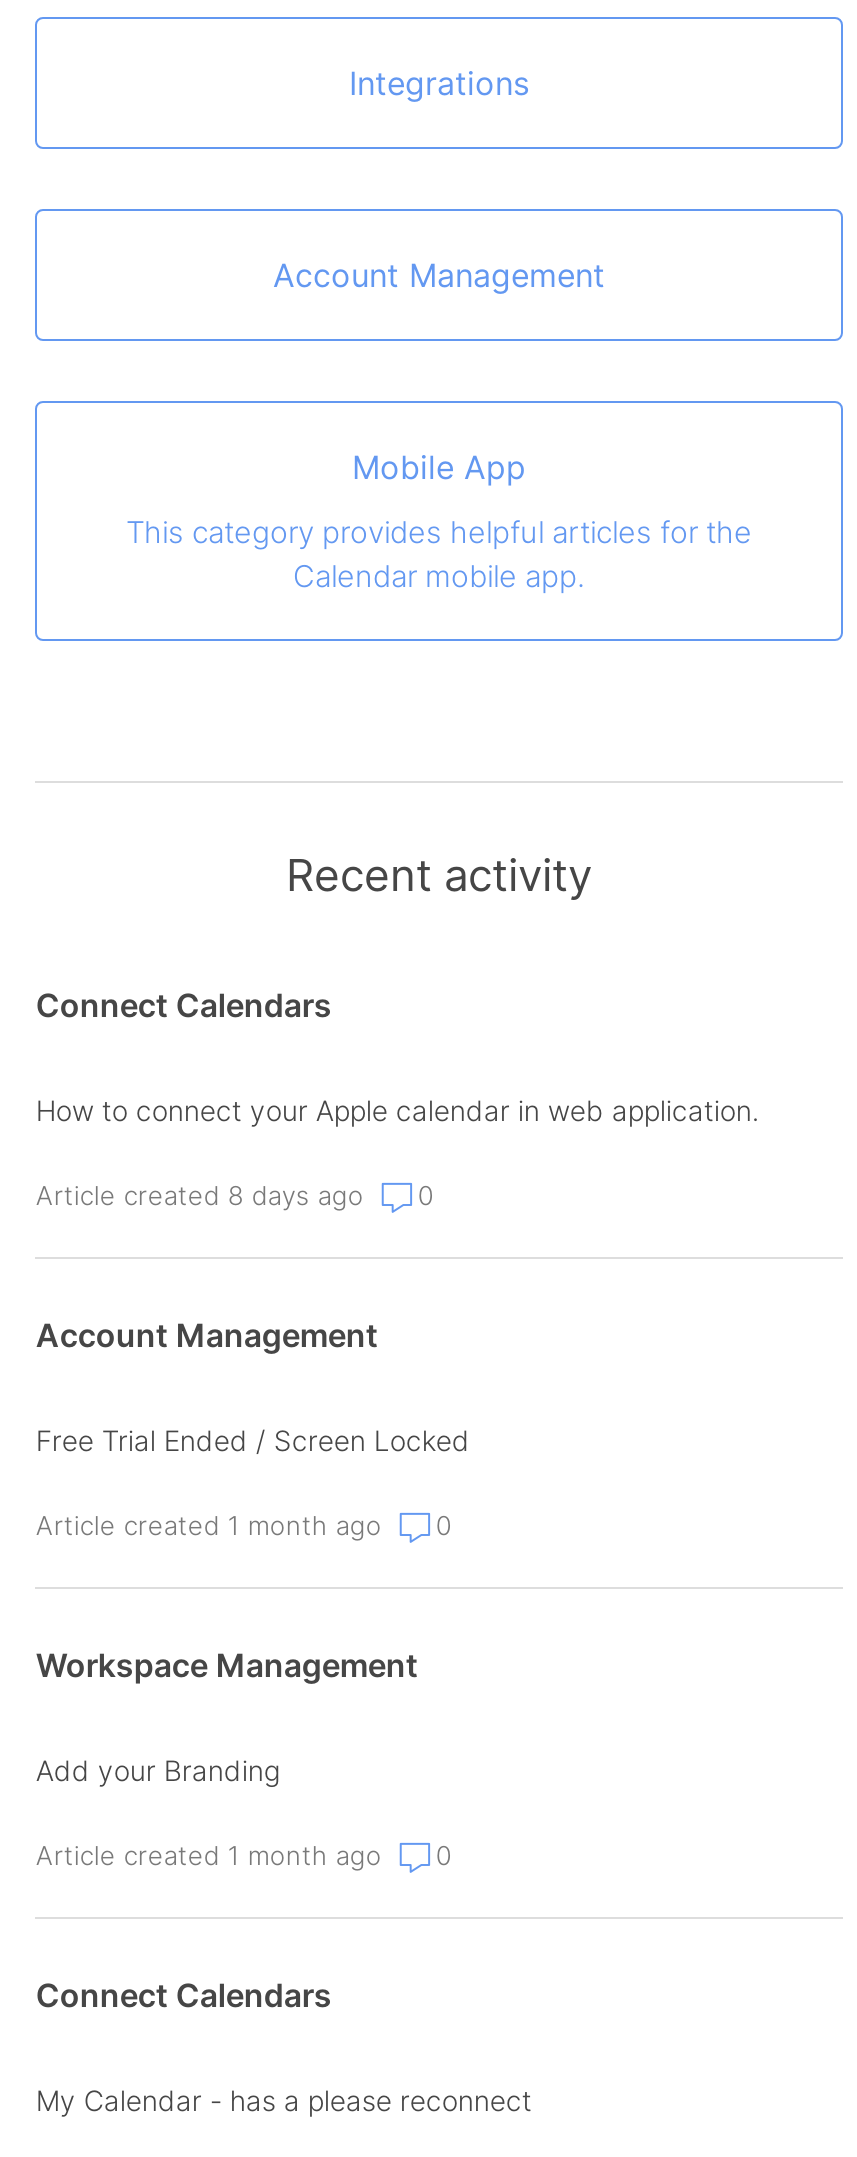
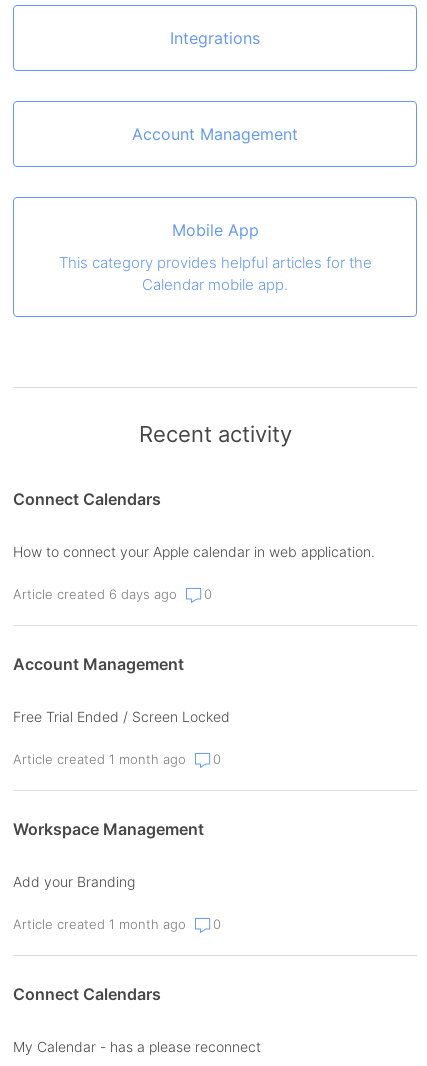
- Article created 8 days ago
+ Article created 6 days ago
